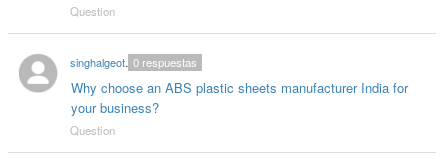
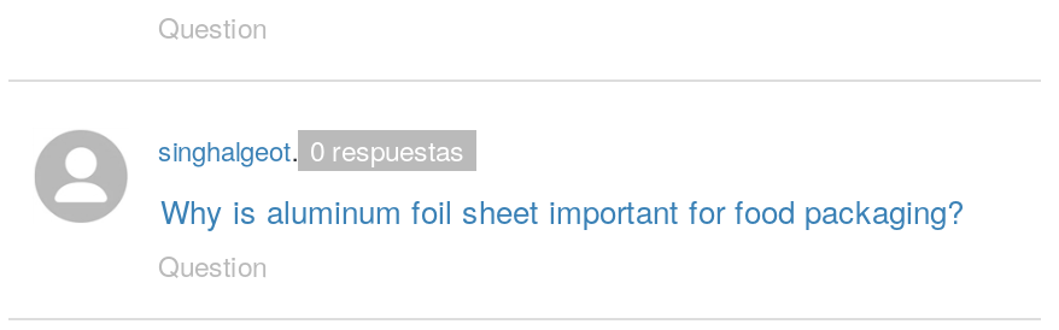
- Why choose an ABS plastic sheets manufacturer India for
- your business?
+ Why is aluminum foil sheet important for food packaging?
